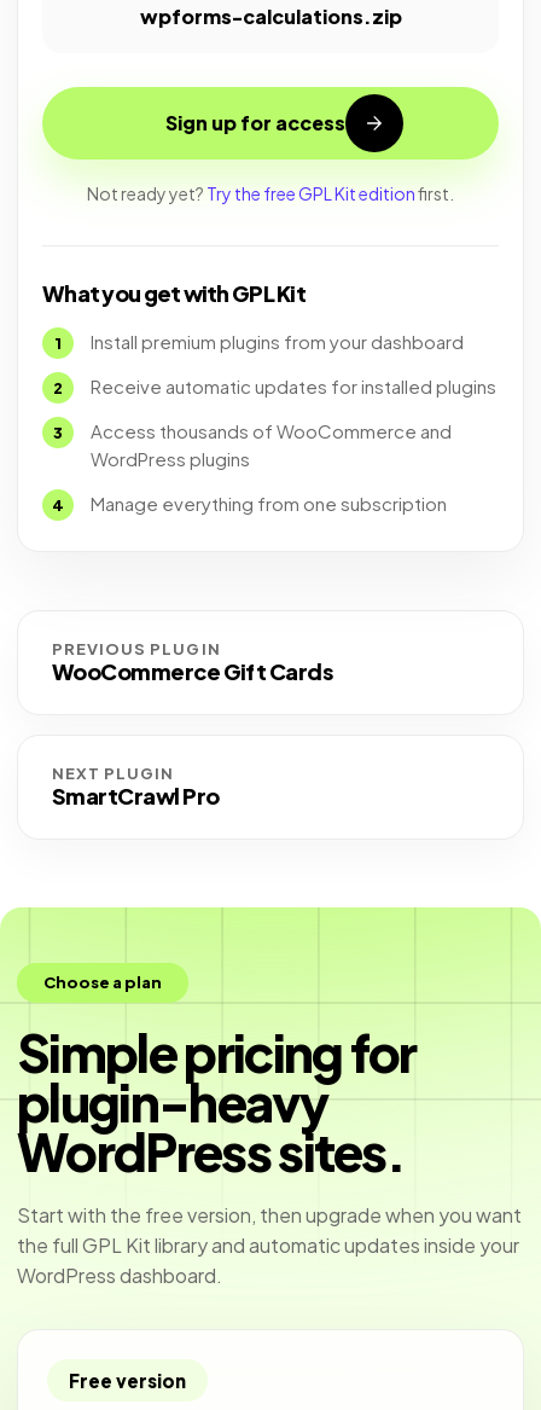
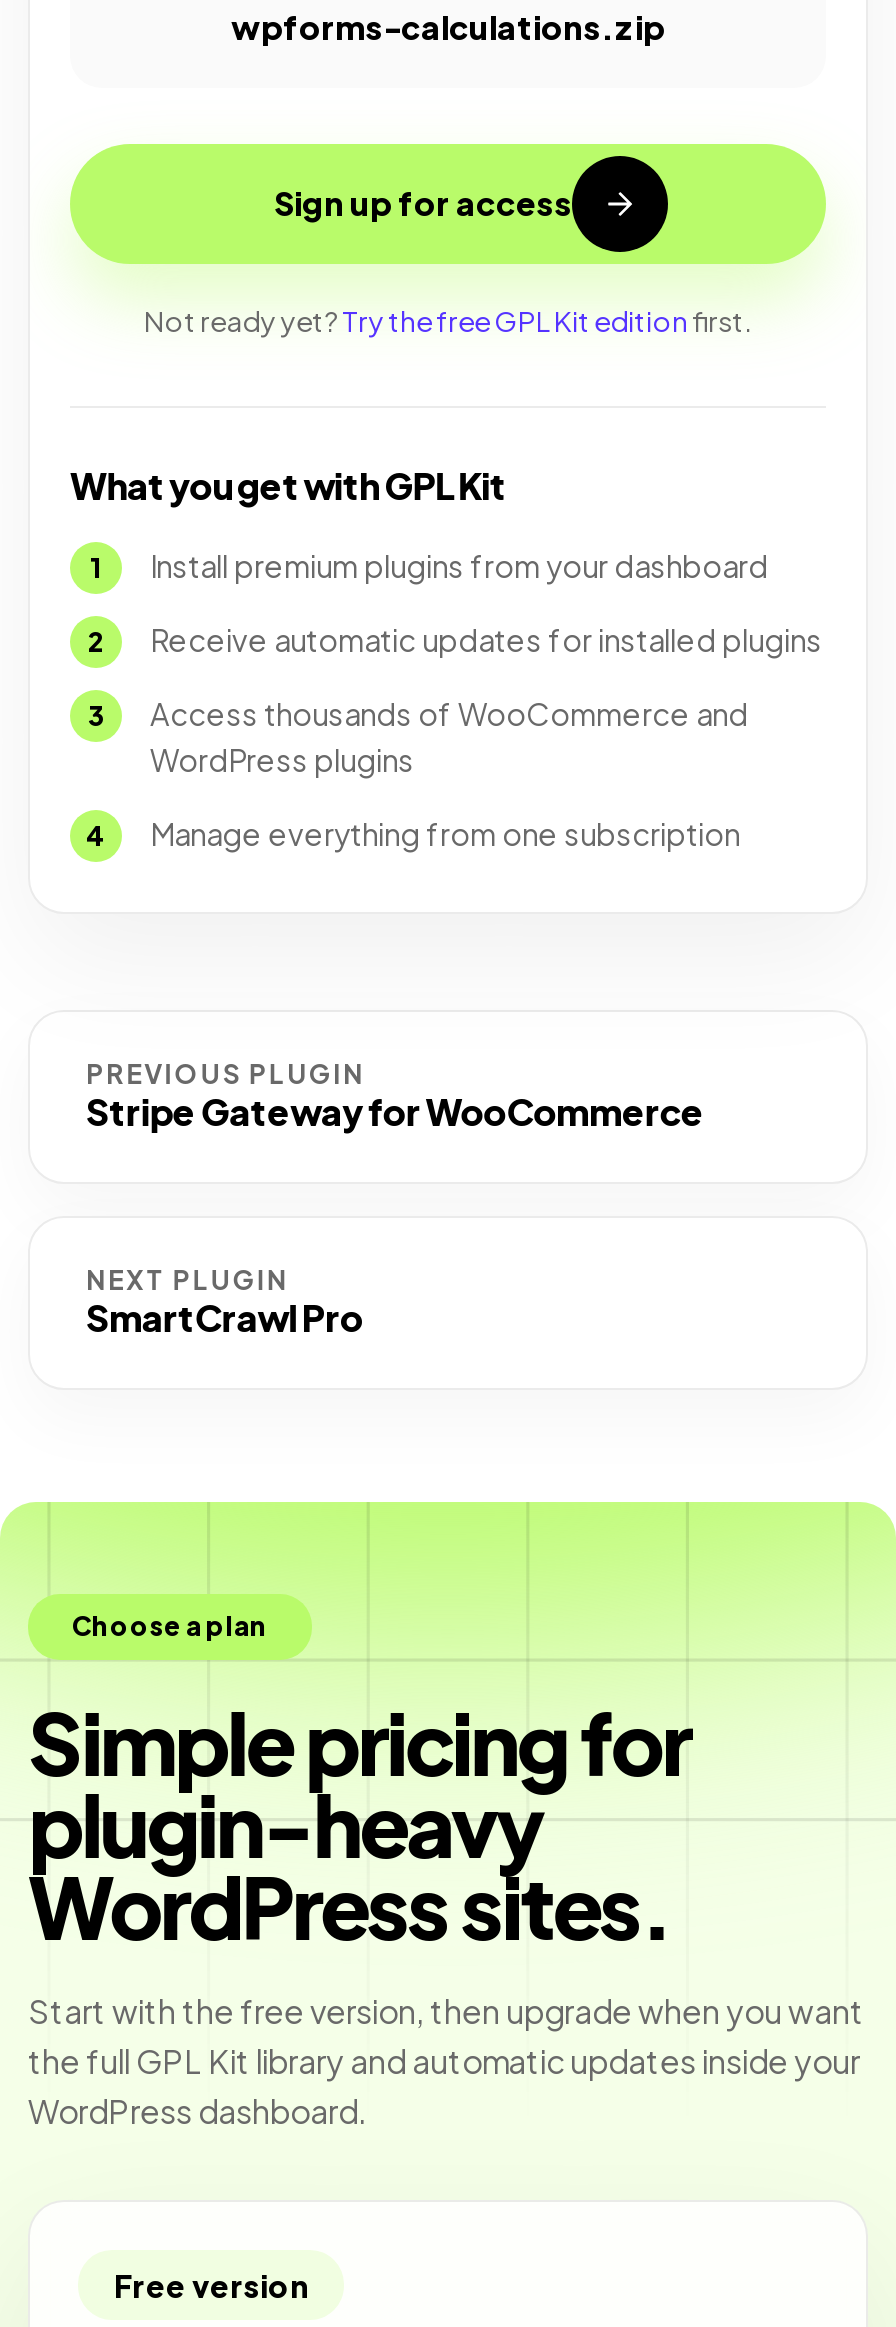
- WooCommerce Gift Cards
+ Stripe Gateway for WooCommerce
